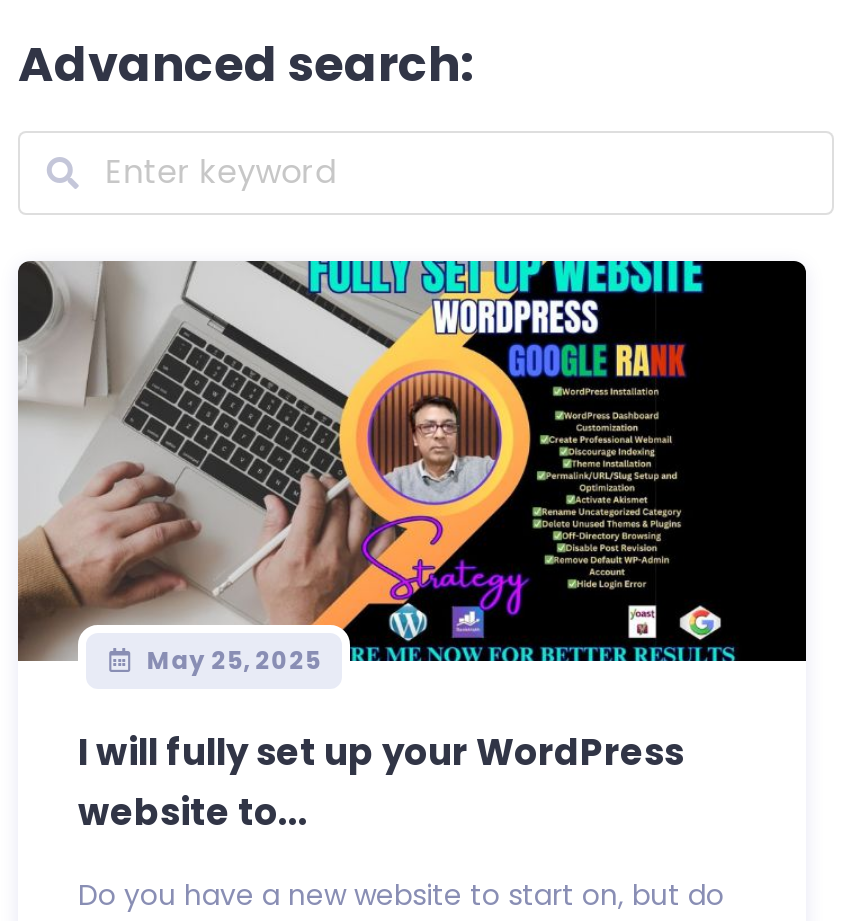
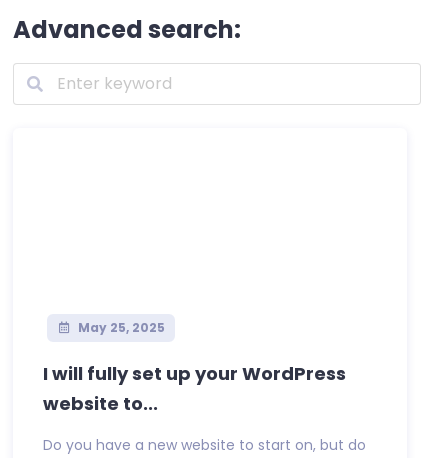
- [image]
